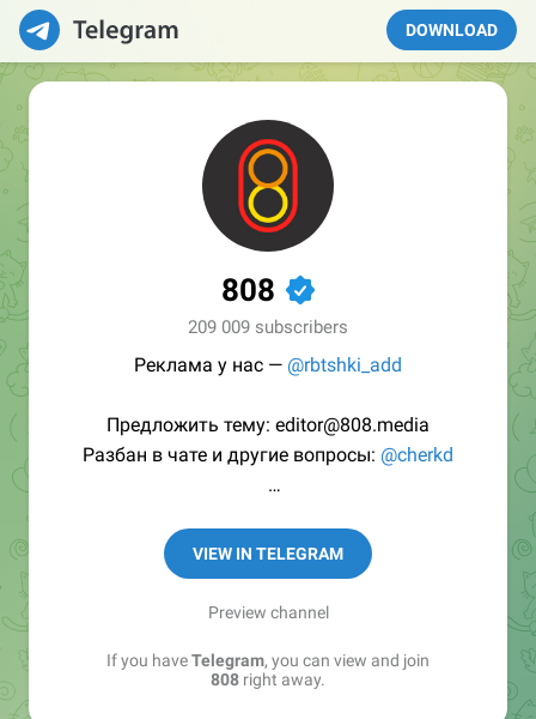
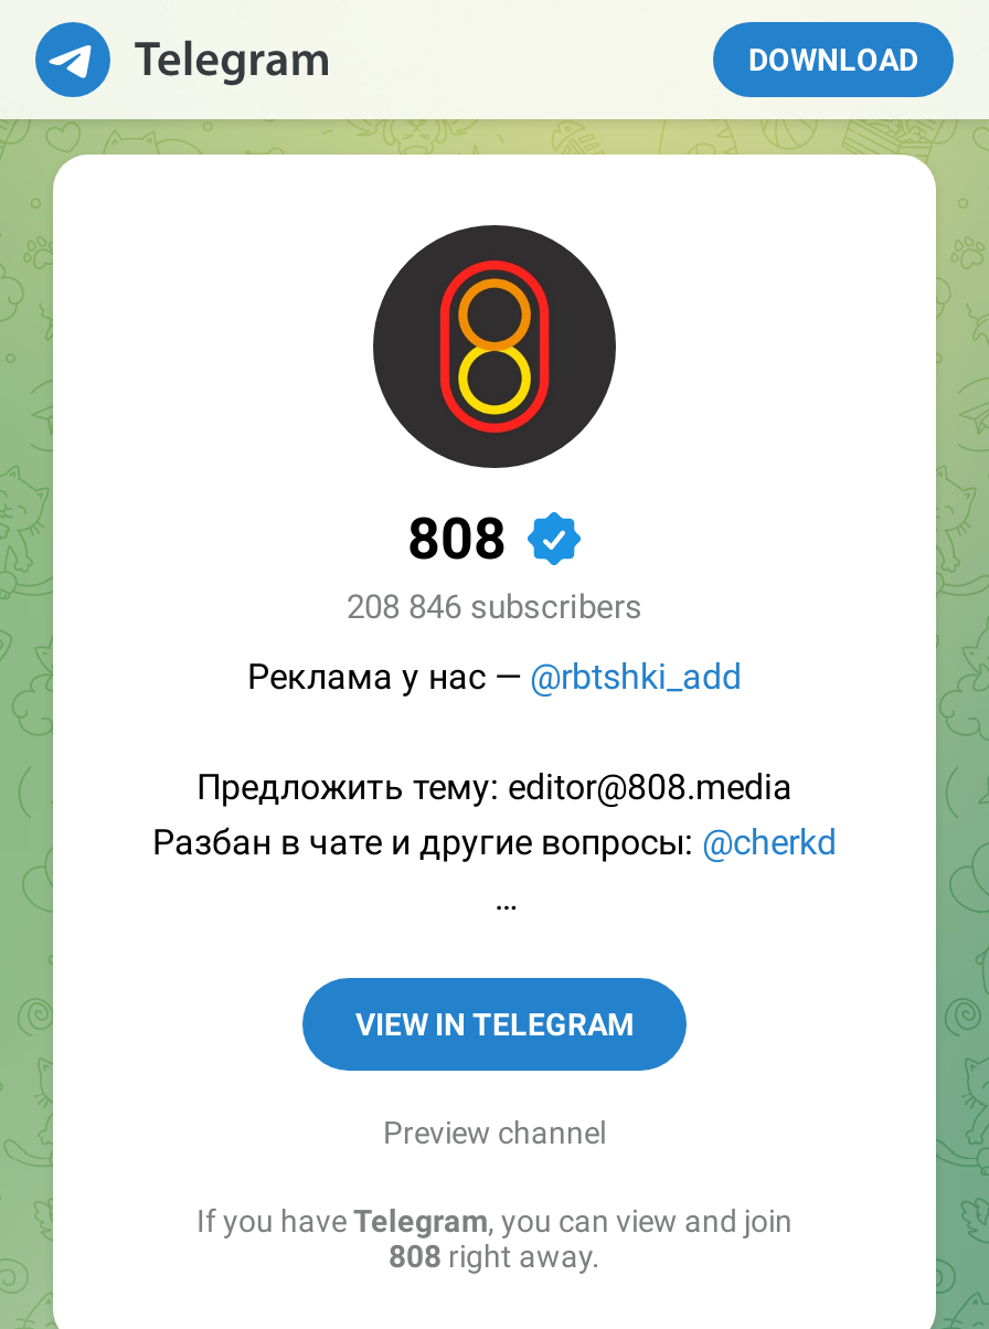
- 209 009 subscribers
+ 208 846 subscribers
